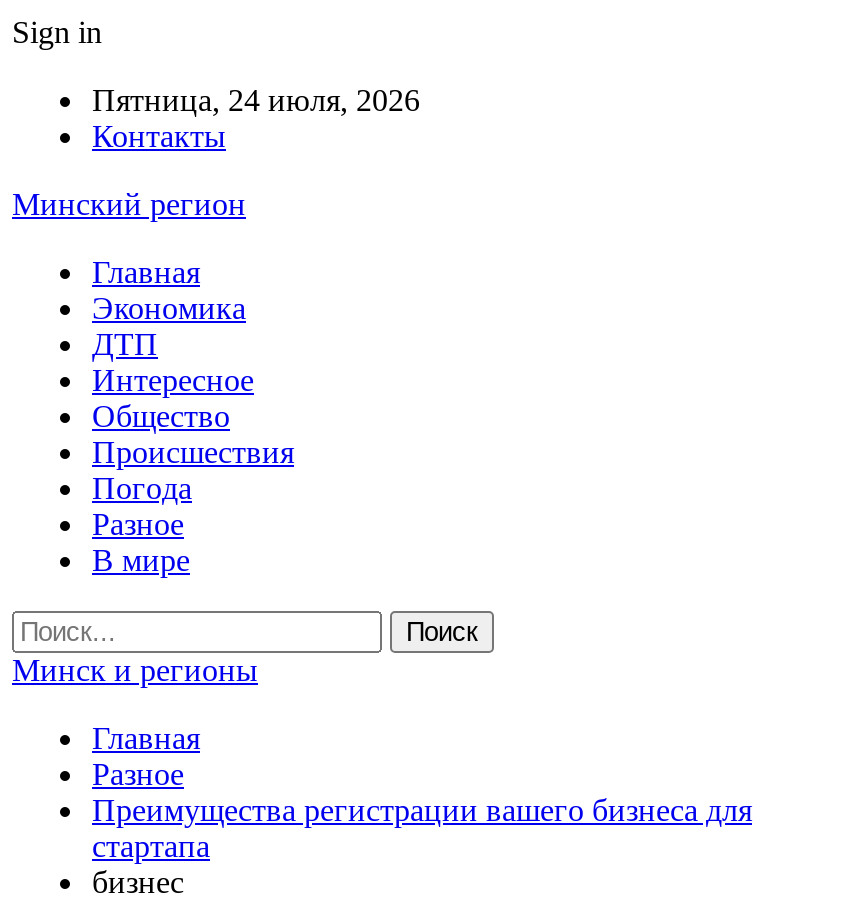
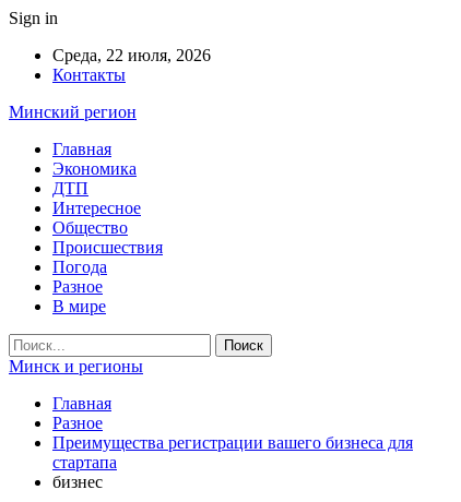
- Пятница, 24 июля, 2026
+ Среда, 22 июля, 2026
